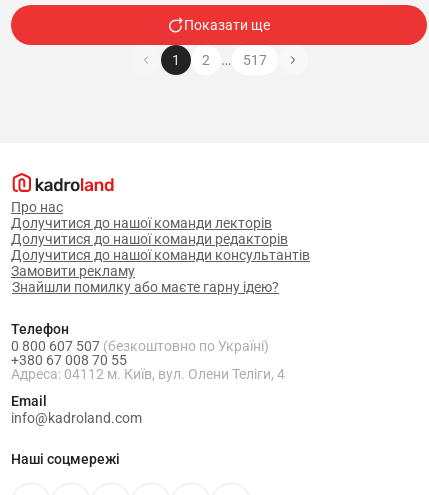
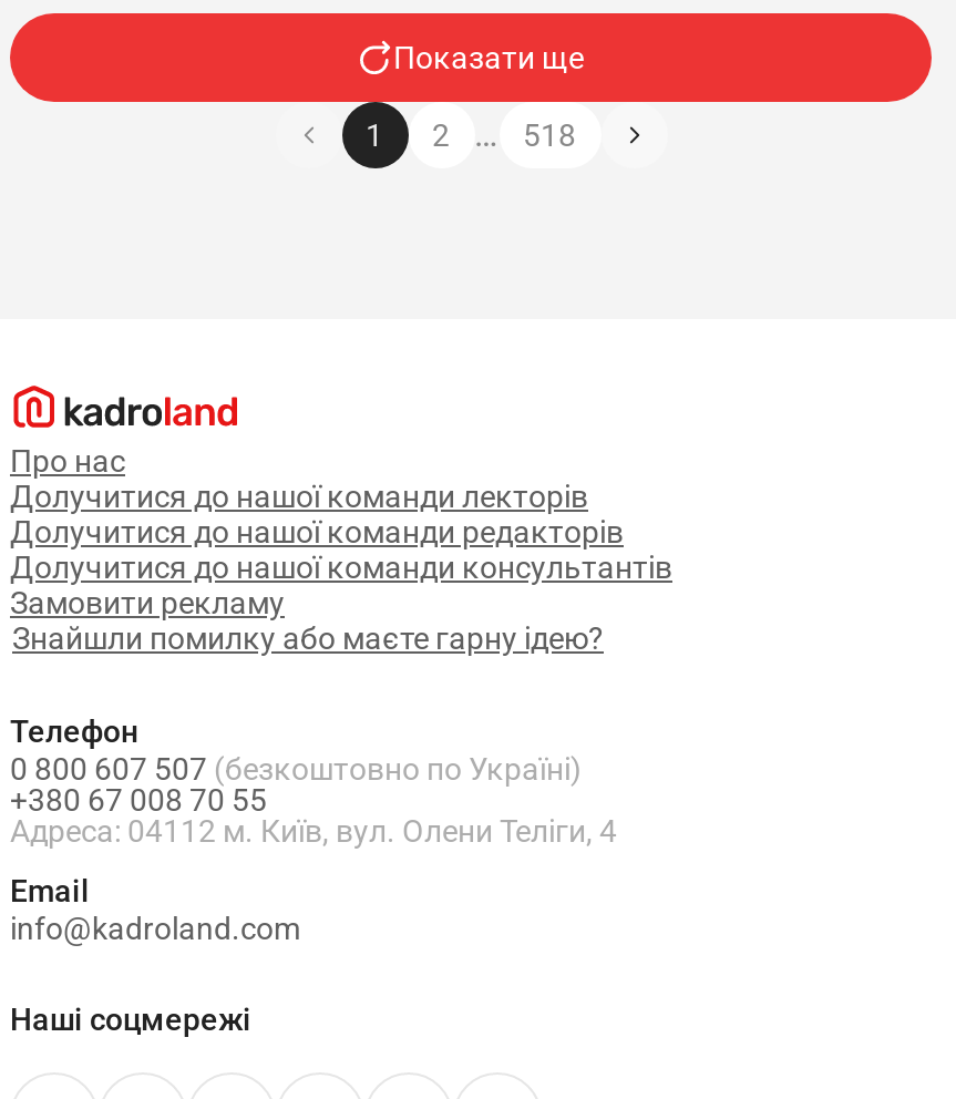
- 517
+ 518
